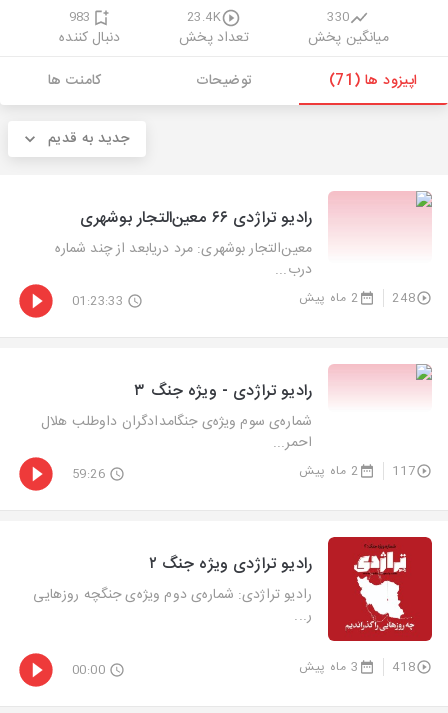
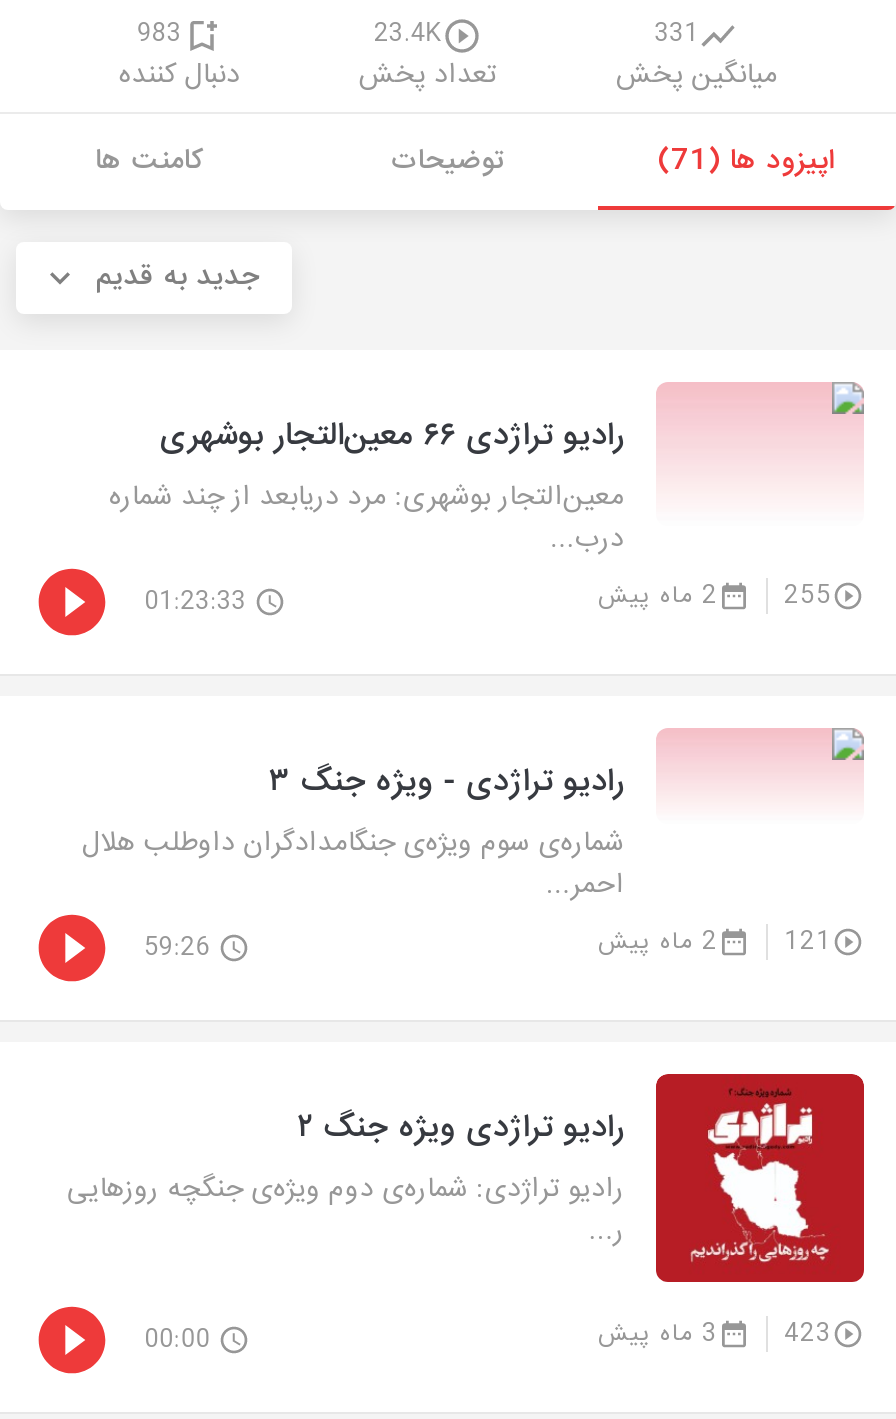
- 330
+ 331

- 248
+ 255

- 117
+ 121

- 418
+ 423
